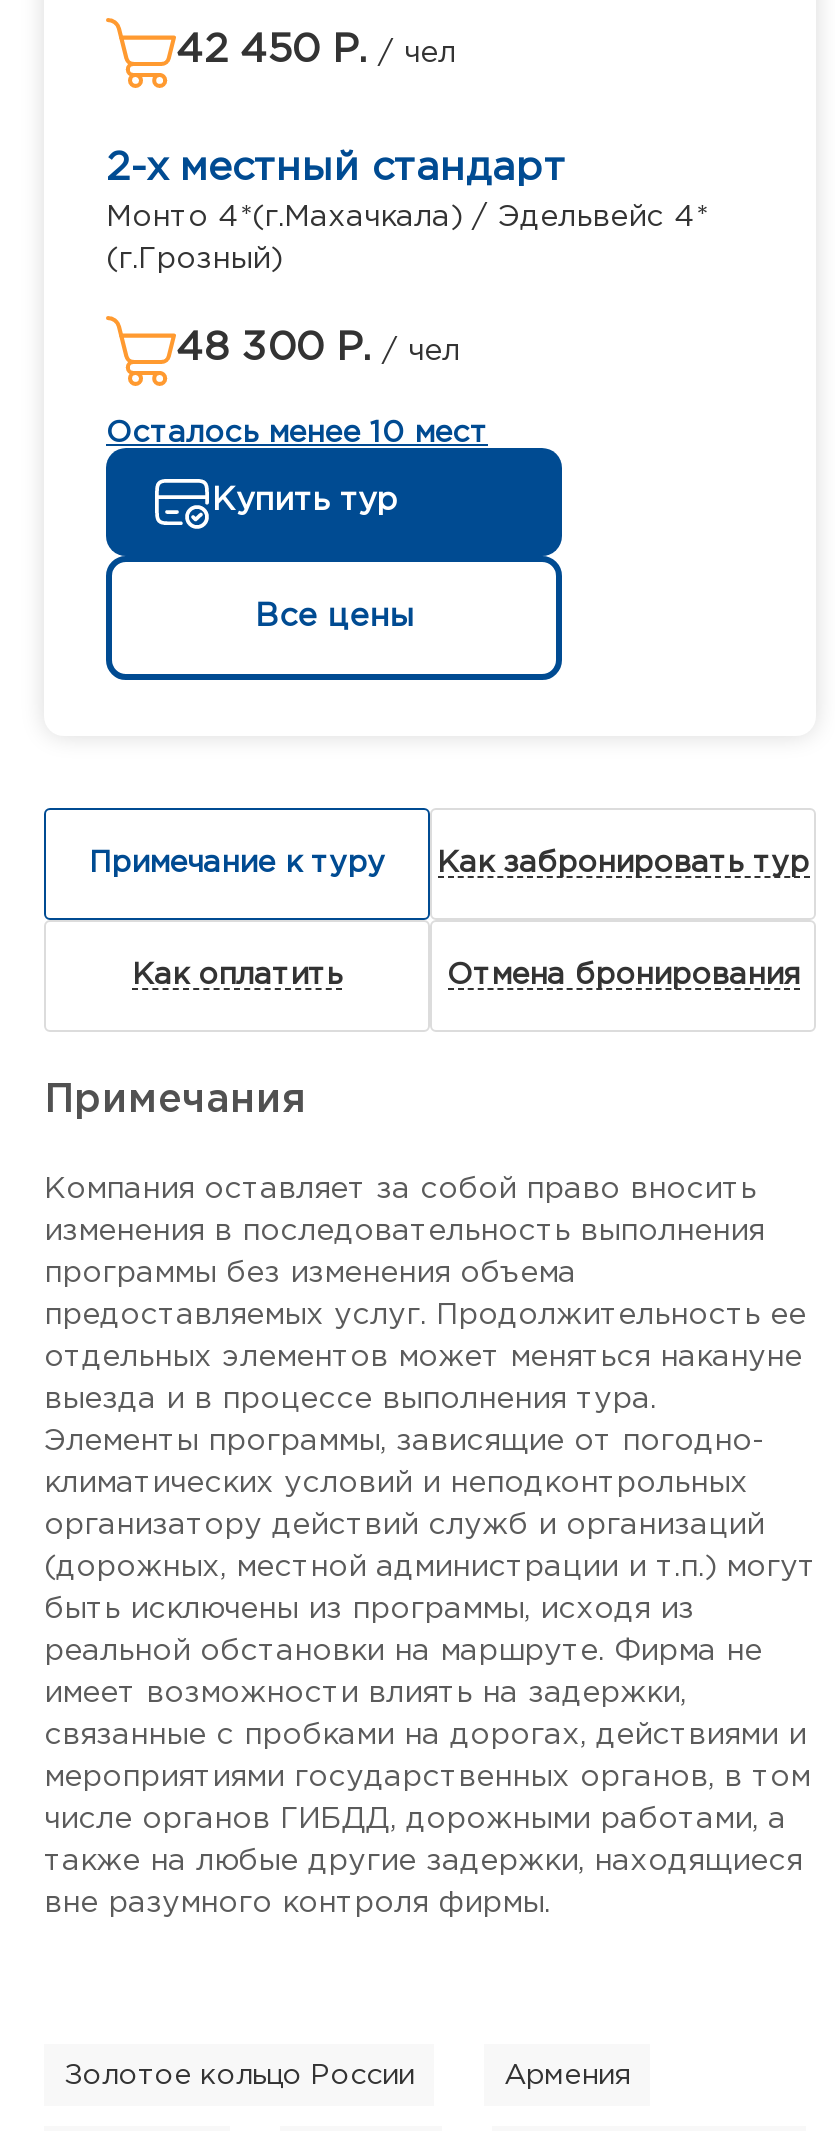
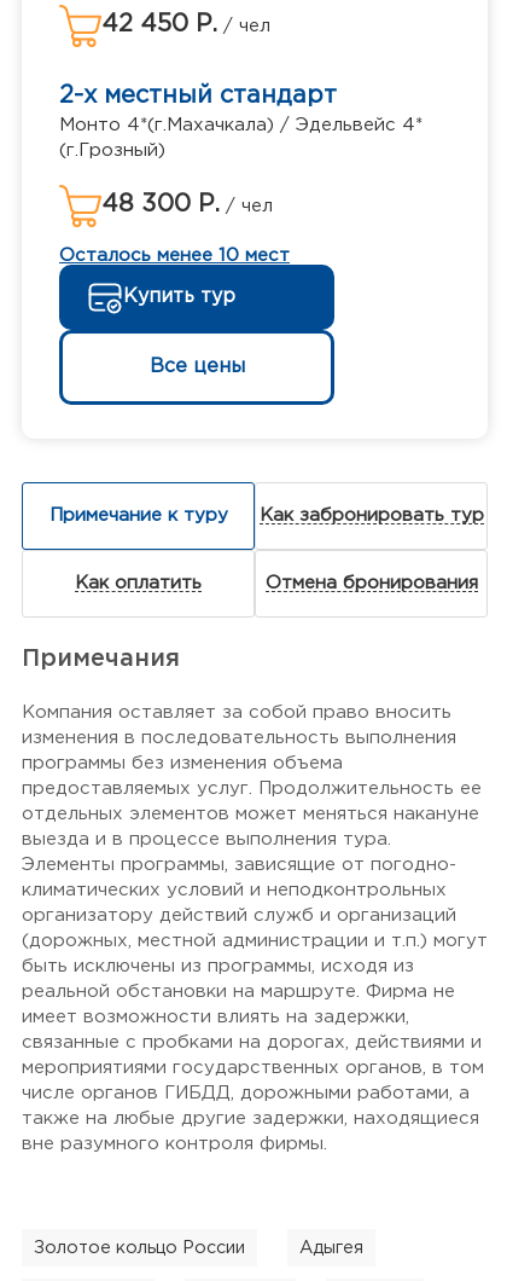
- Армения
+ Адыгея
